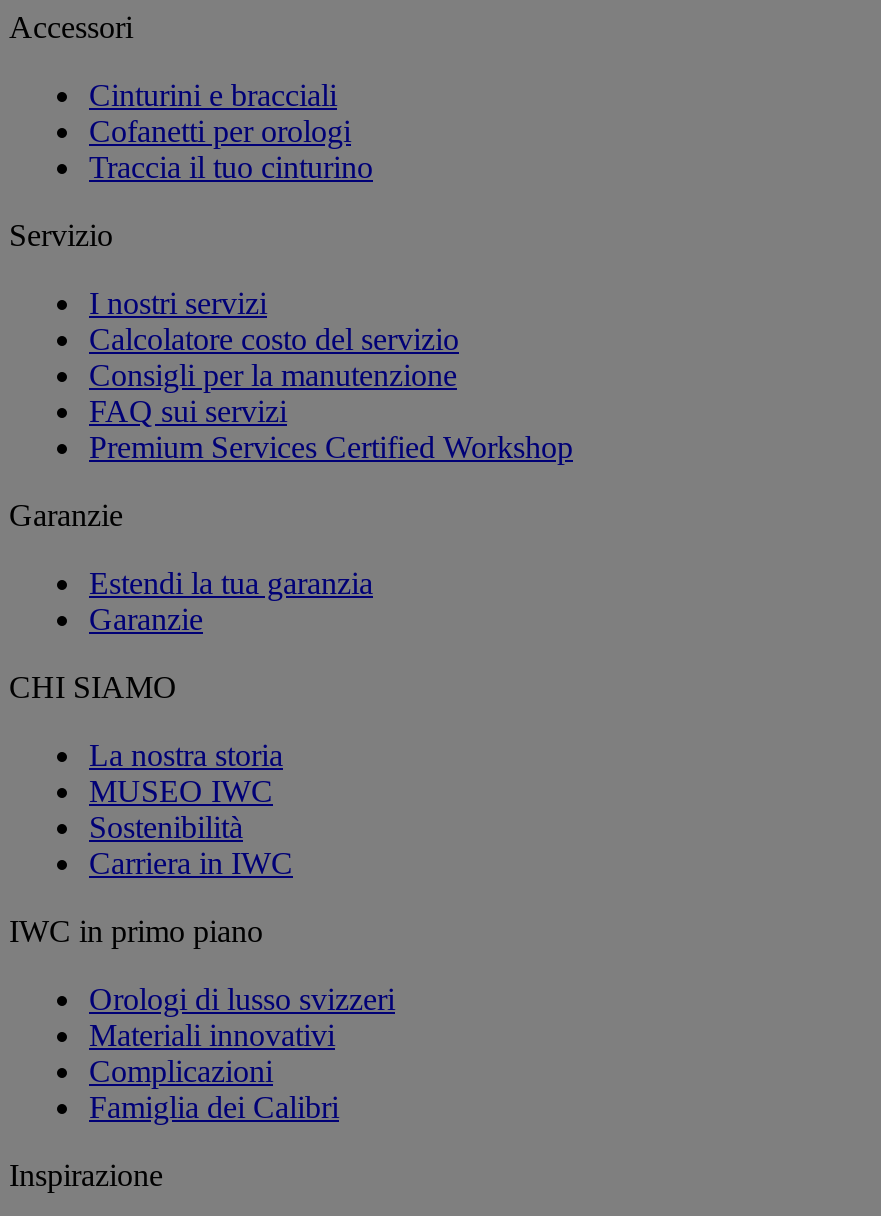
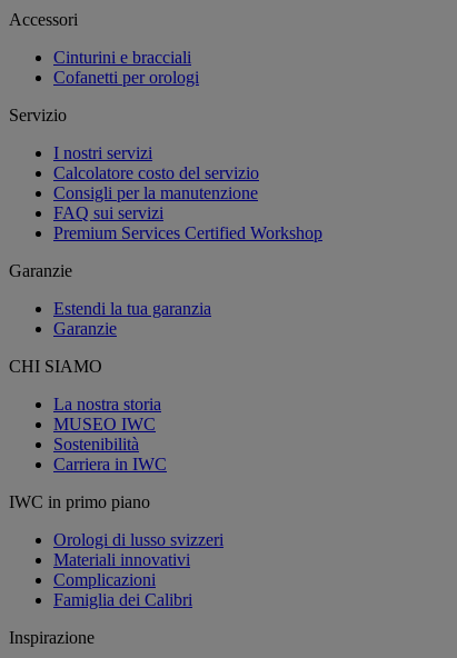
- Traccia il tuo cinturino
